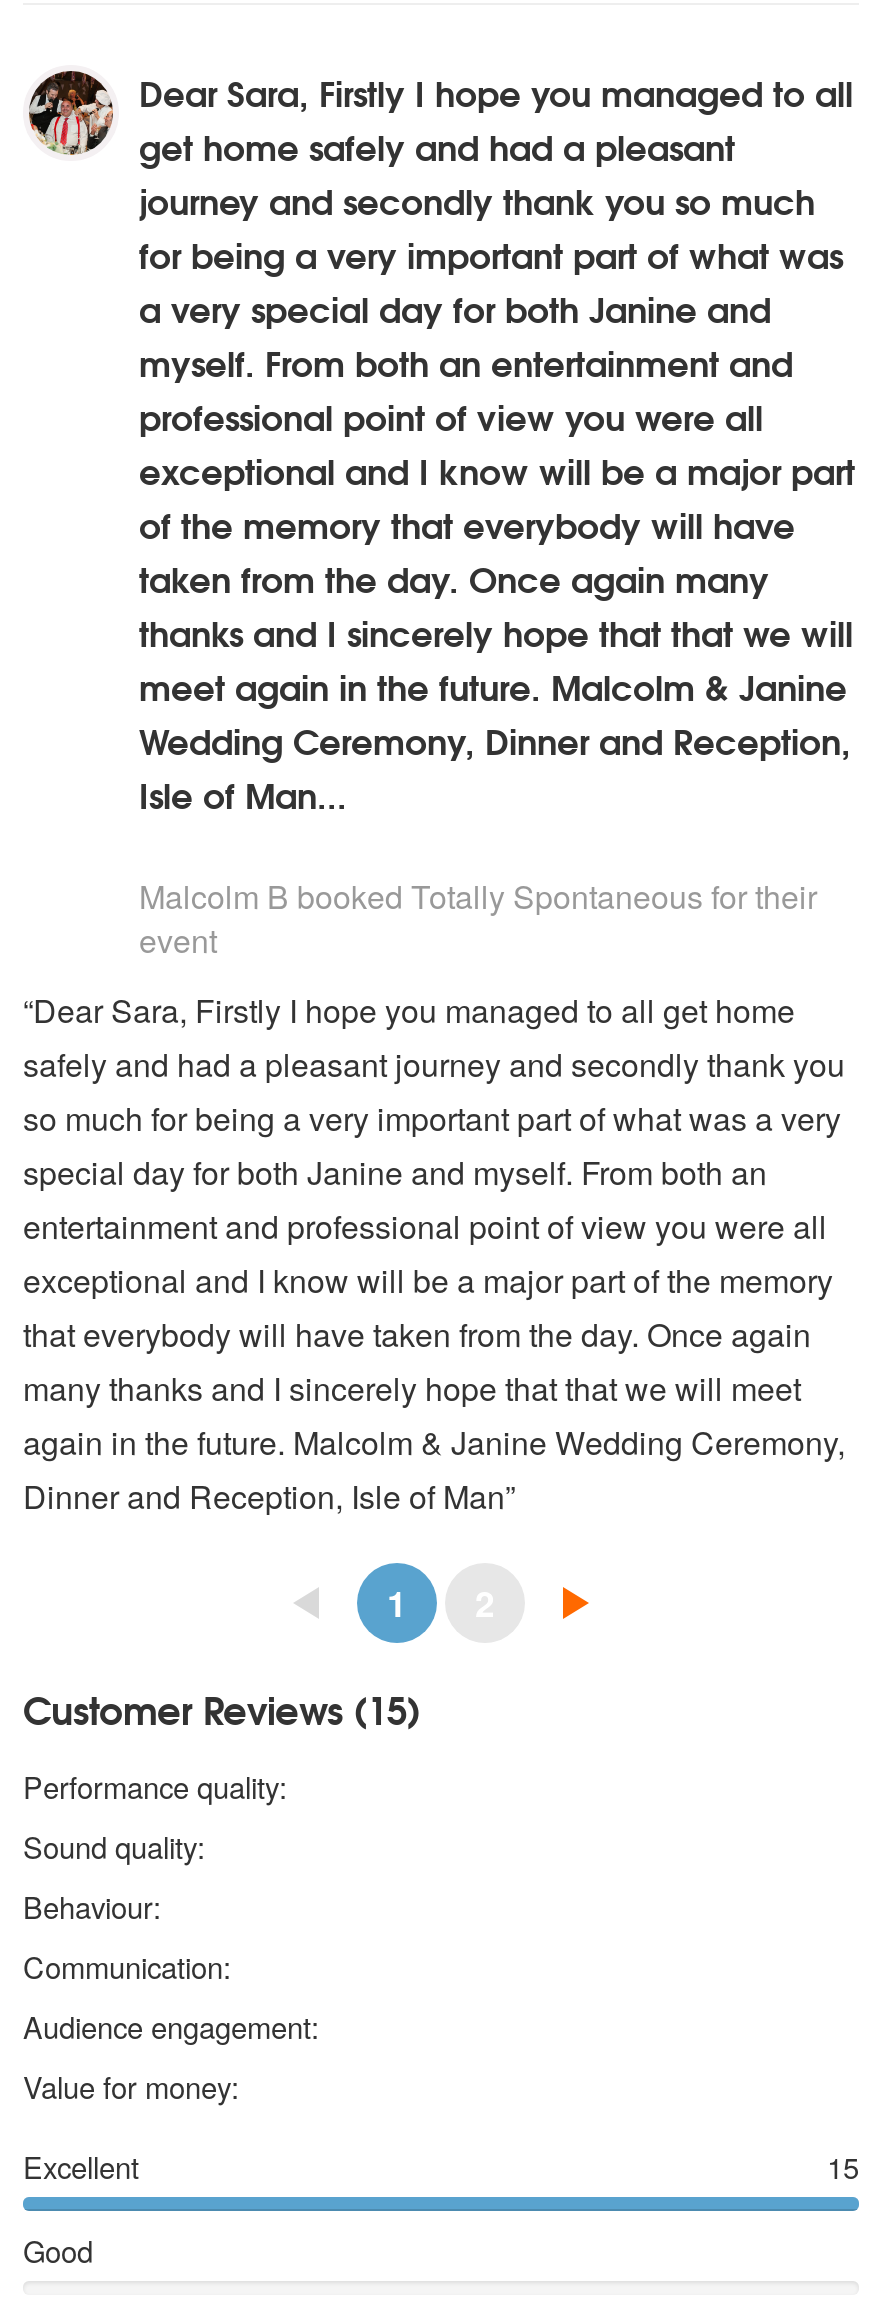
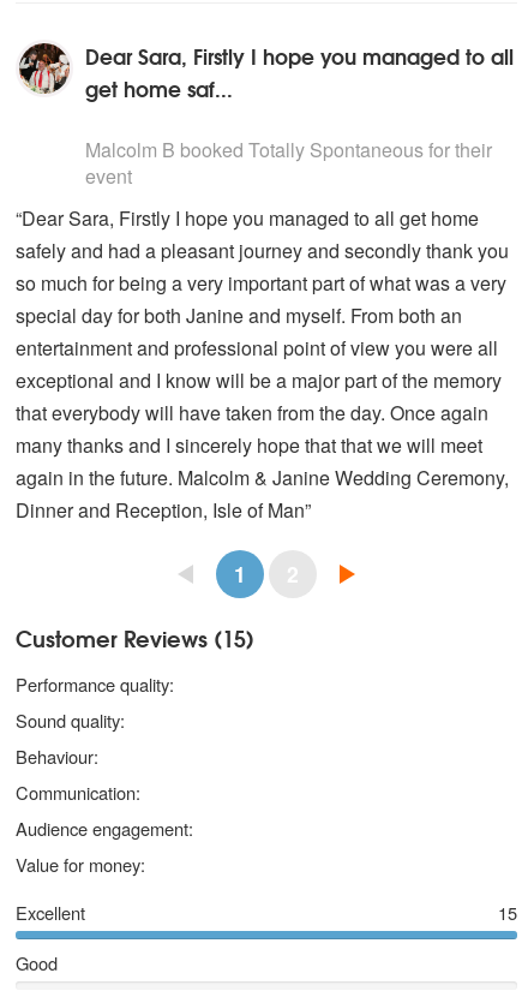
- get home safely and had a pleasant
- journey and secondly thank you so much
- for being a very important part of what was
- a very special day for both Janine and
- myself. From both an entertainment and
- professional point of view you were all
- exceptional and I know will be a major part
- of the memory that everybody will have
- taken from the day. Once again many
- thanks and I sincerely hope that that we will
- meet again in the future. Malcolm & Janine
- Wedding Ceremony, Dinner and Reception,
- Isle of Man...
+ get home saf...
